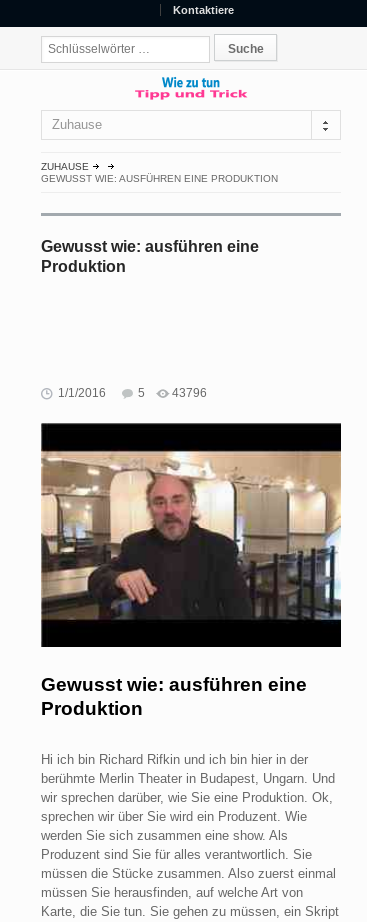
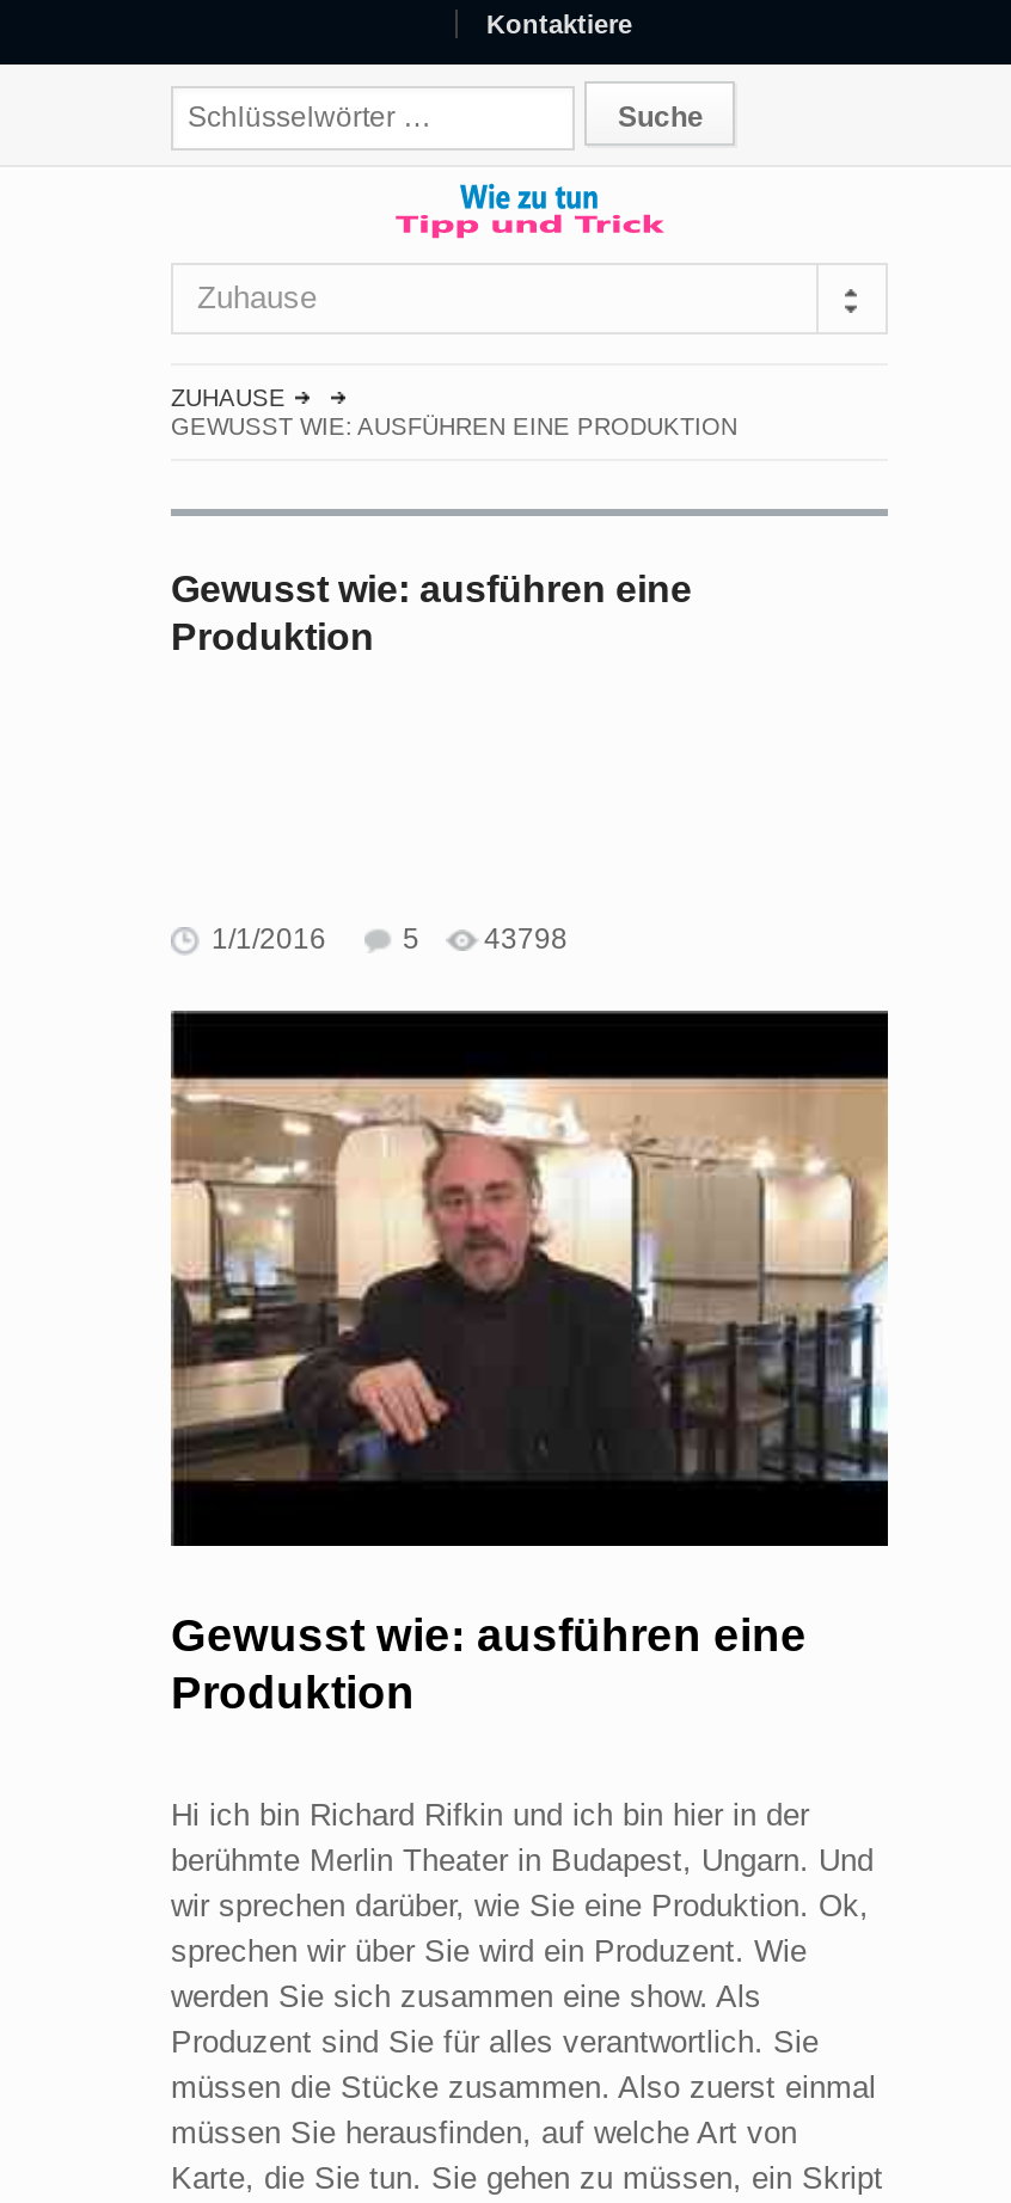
- 5 43796
+ 5 43798
